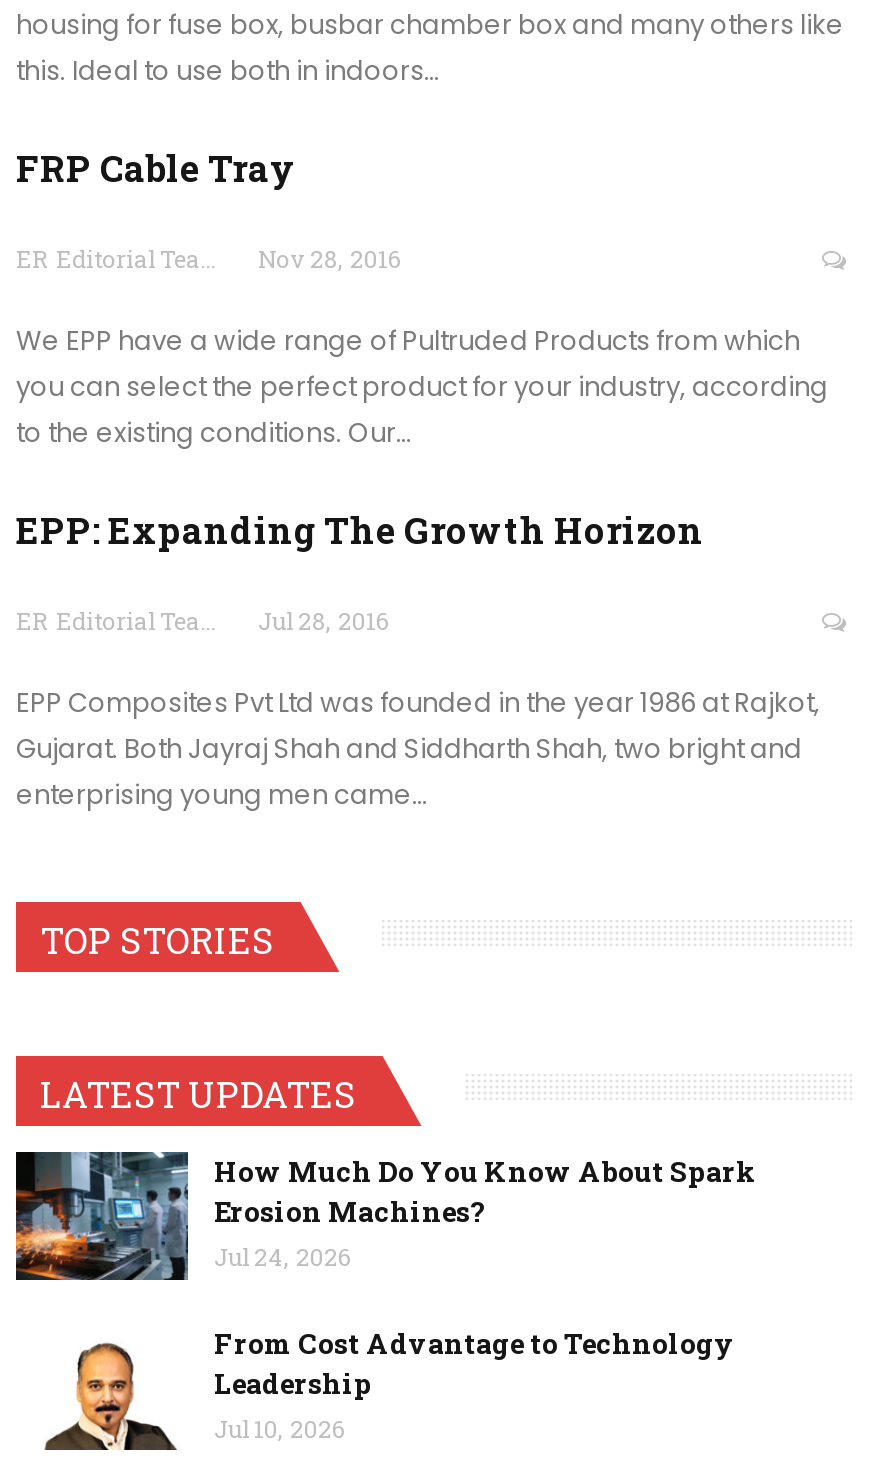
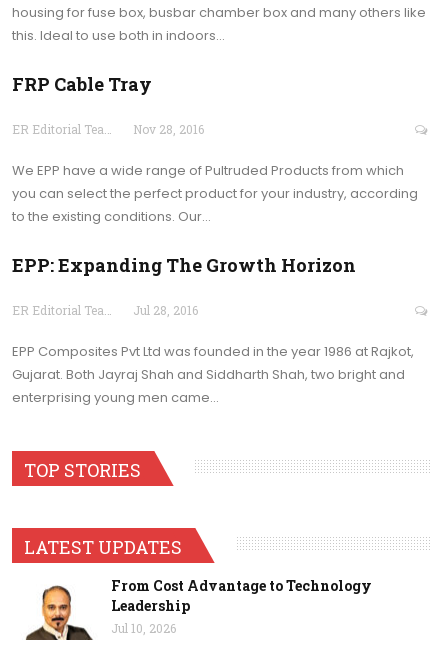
- [image]
- How Much Do You Know About Spark
- Erosion Machines?
- Jul 24, 2026
